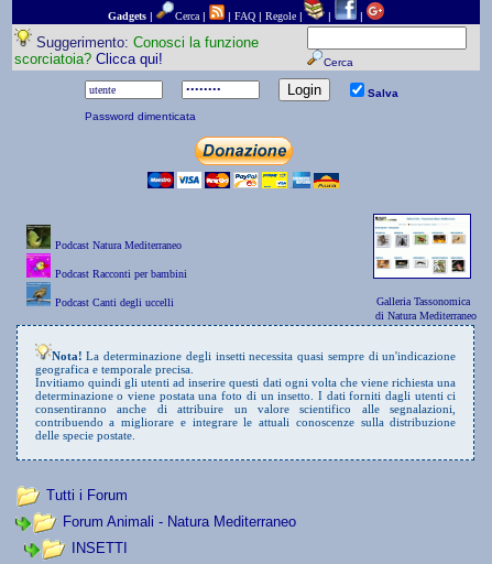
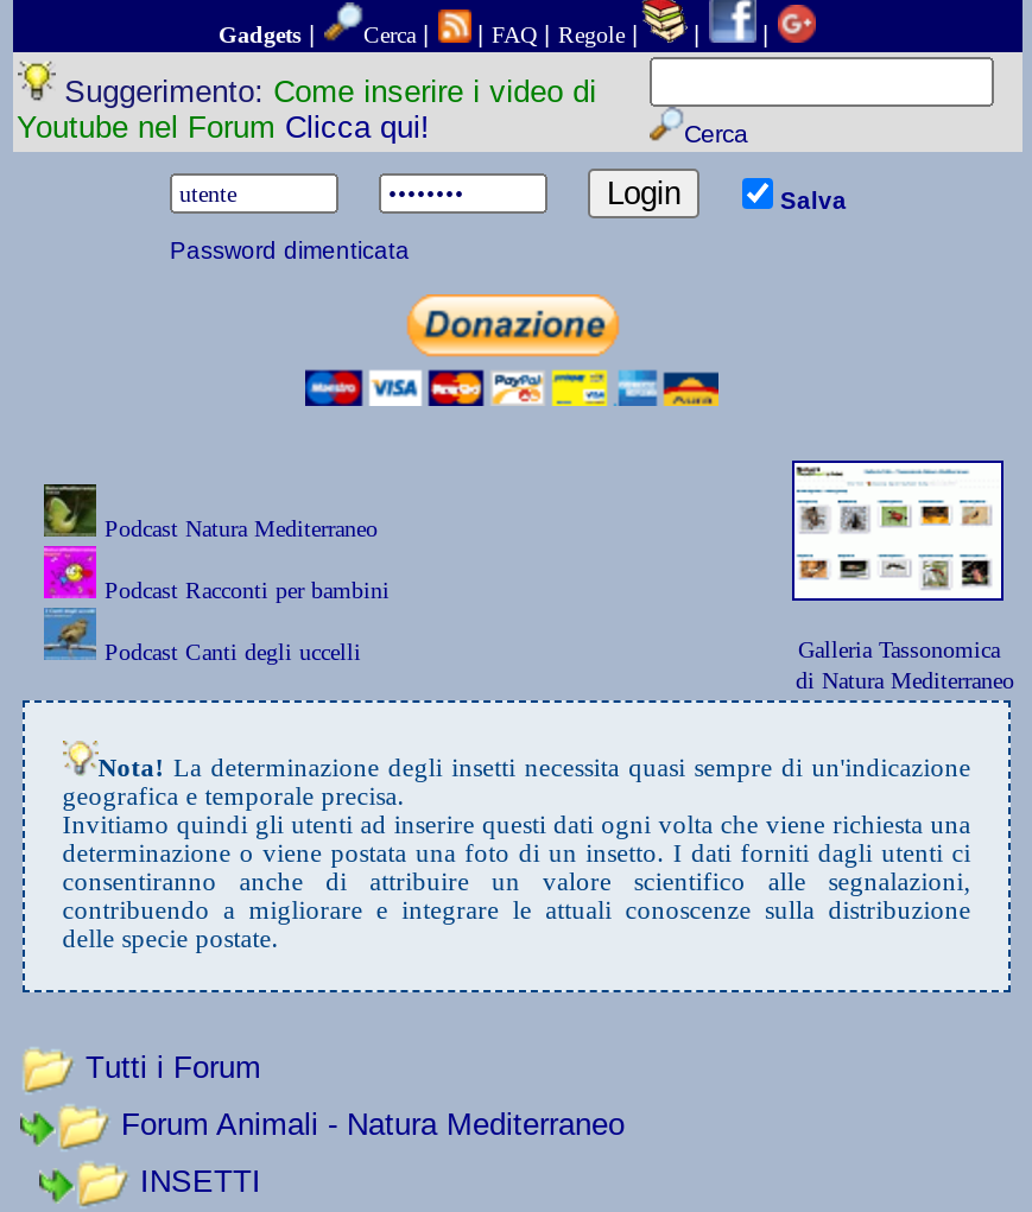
- Suggerimento: Conosci la funzione
- scorciatoia? Clicca qui!
+ Suggerimento: Come inserire i video di
+ Youtube nel Forum Clicca qui!
